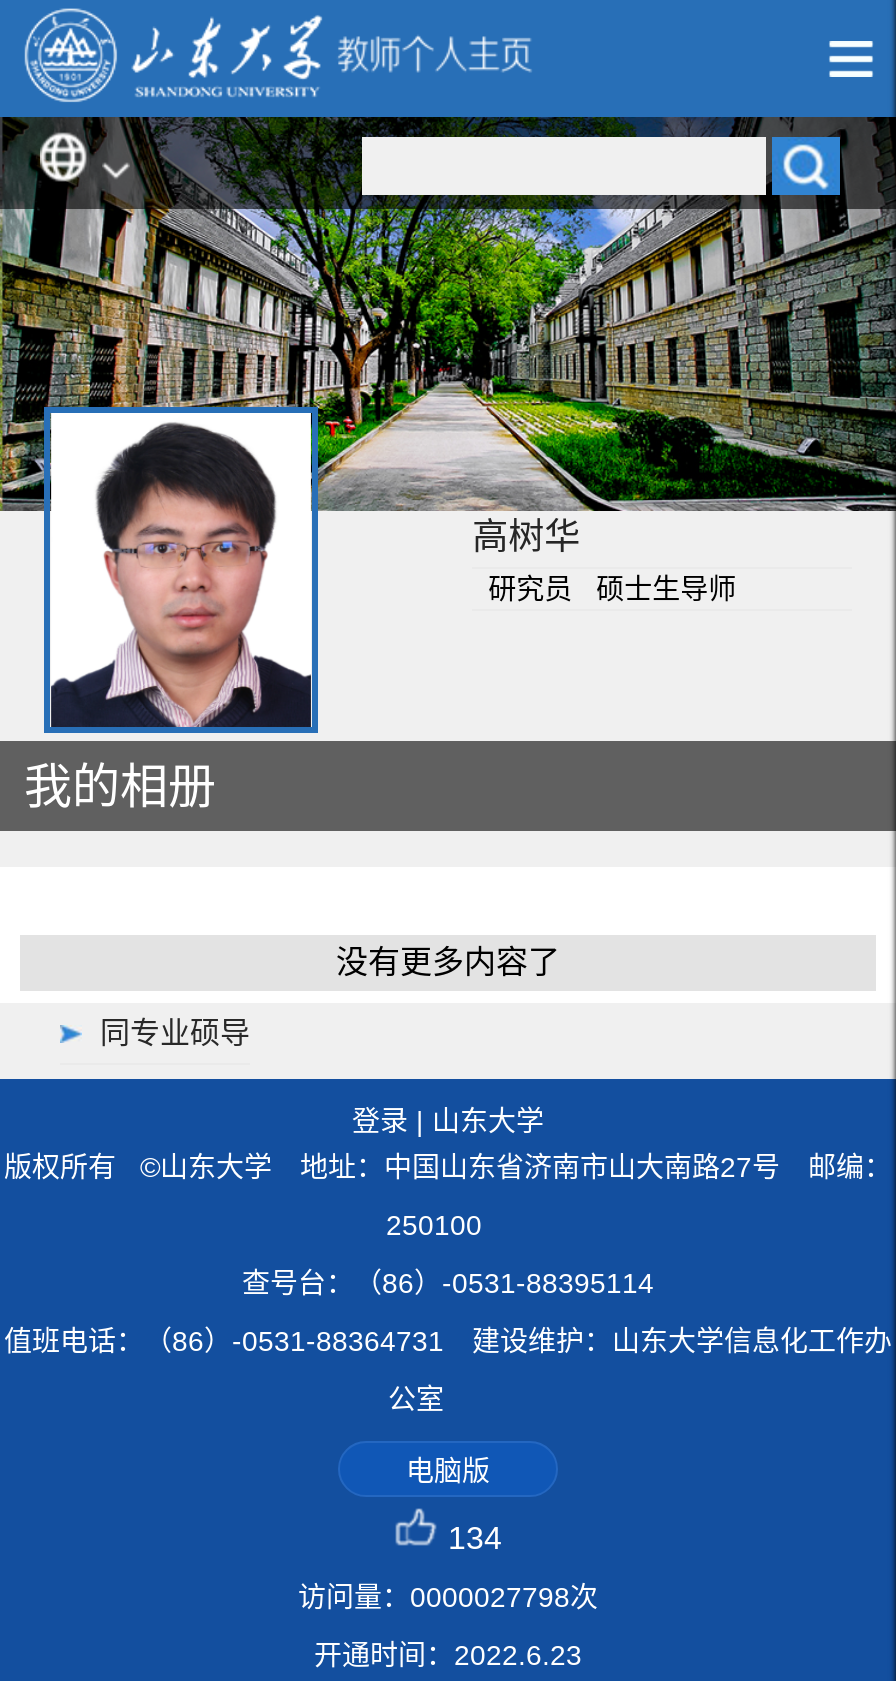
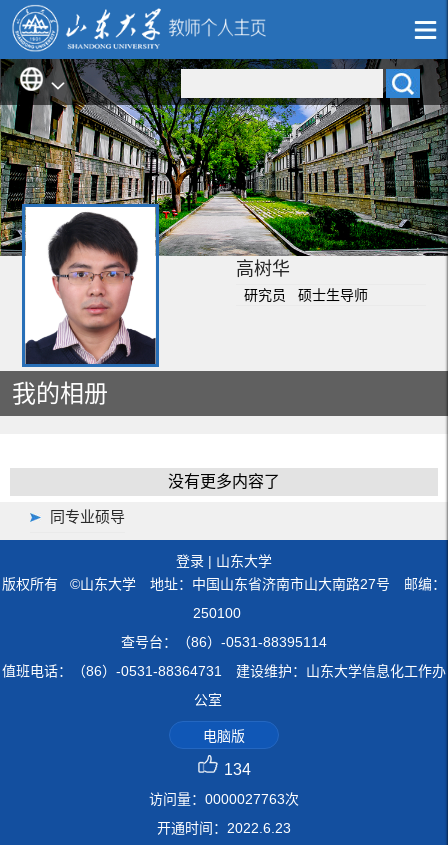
- 访问量：0000027798次
+ 访问量：0000027763次
